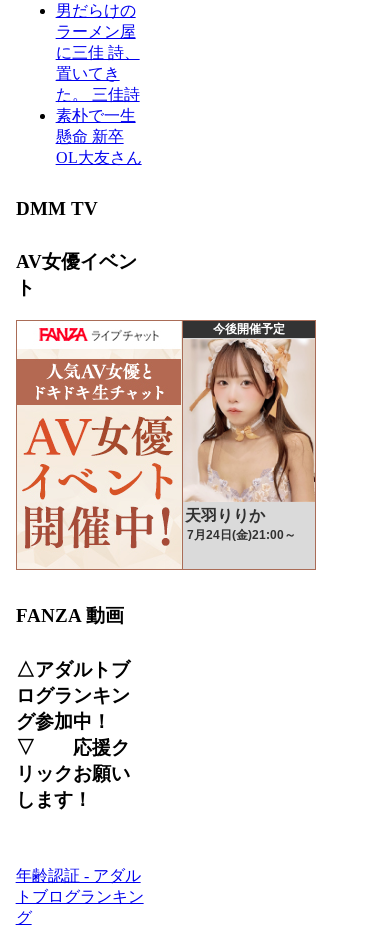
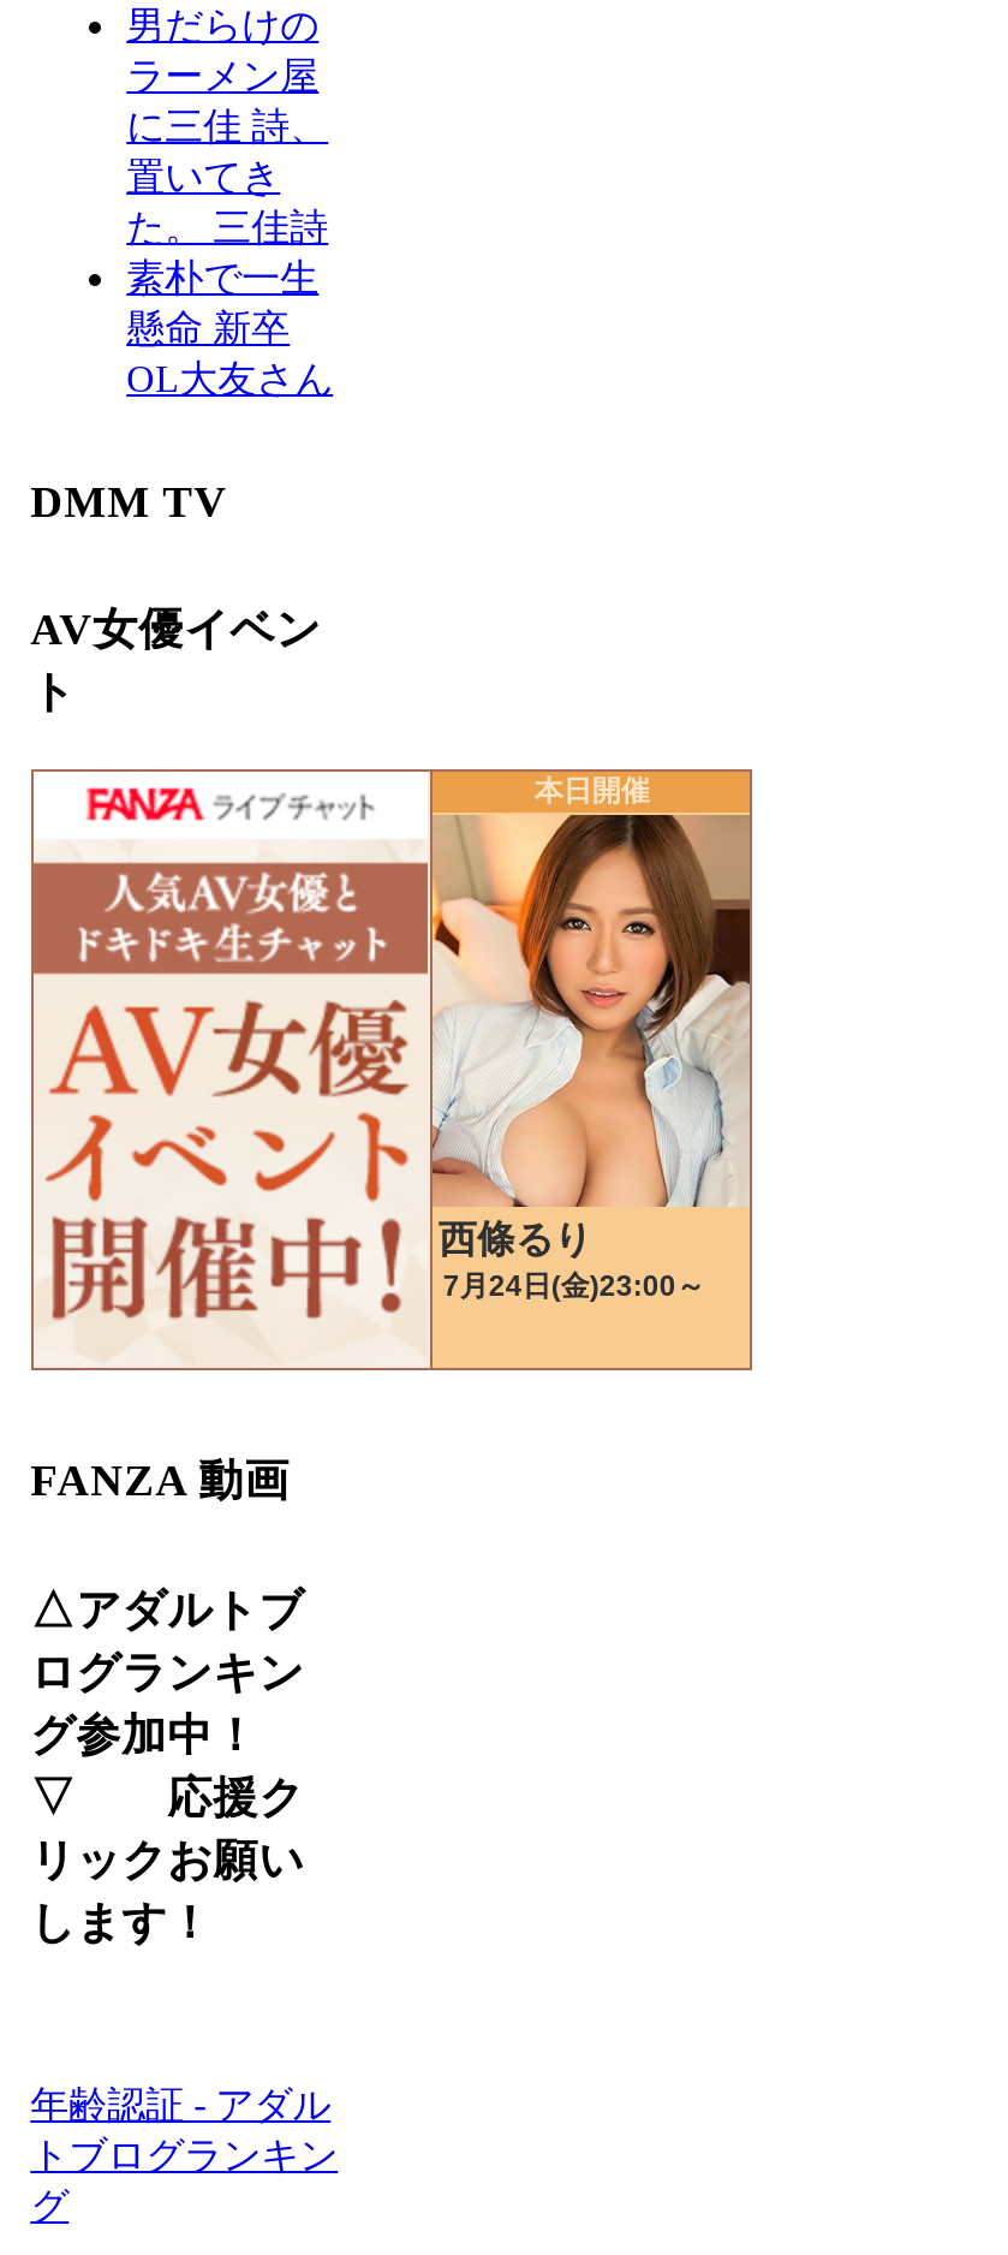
- [image]
+ [image]
